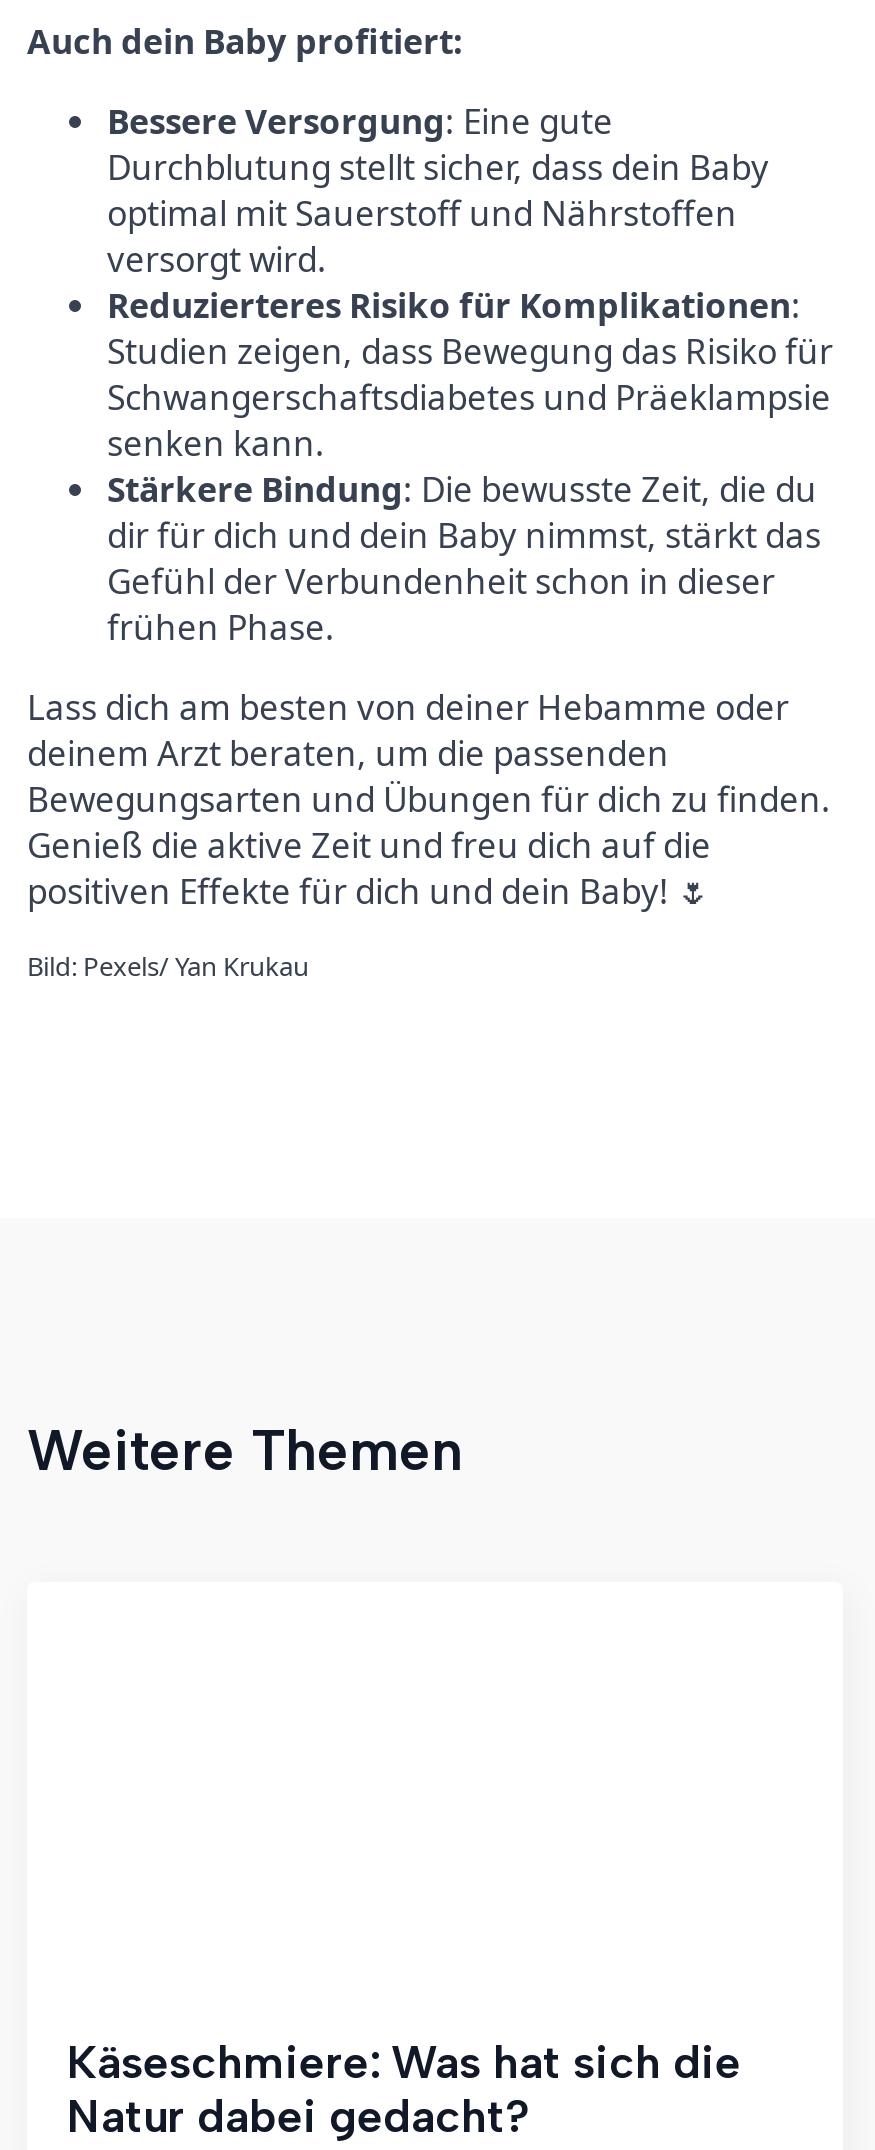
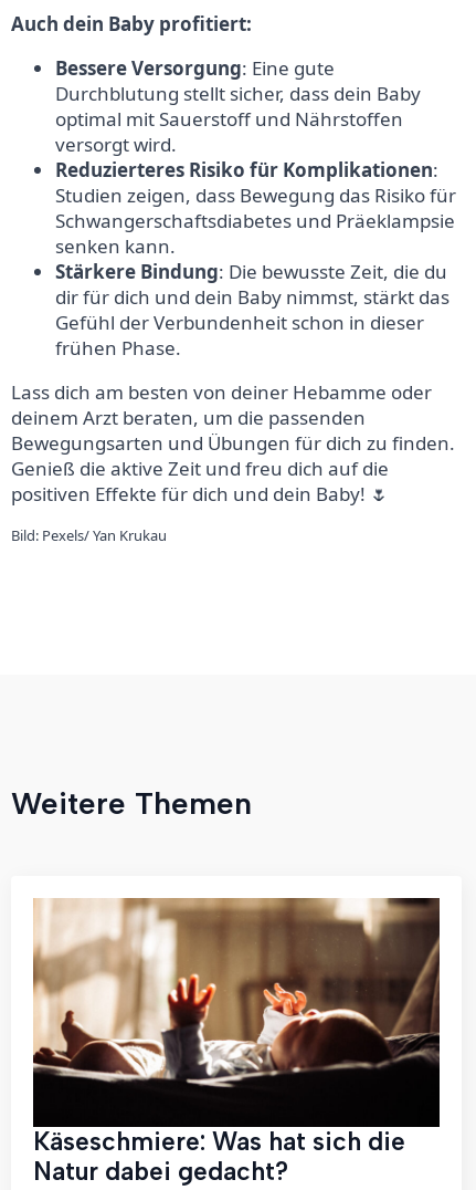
+ [image]
